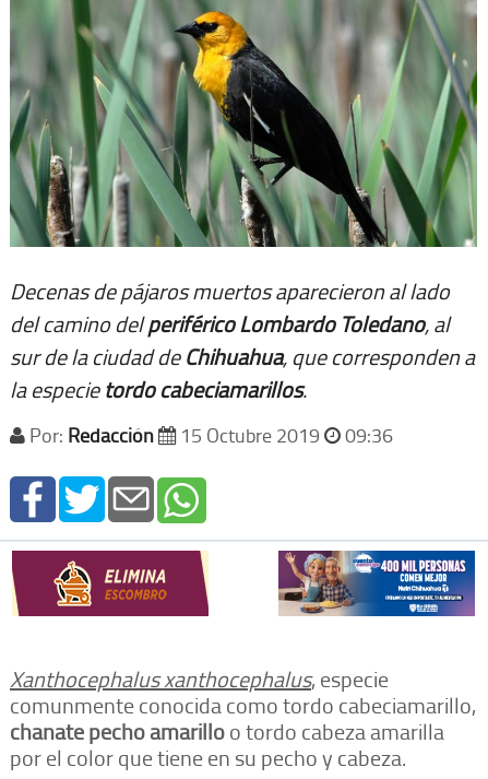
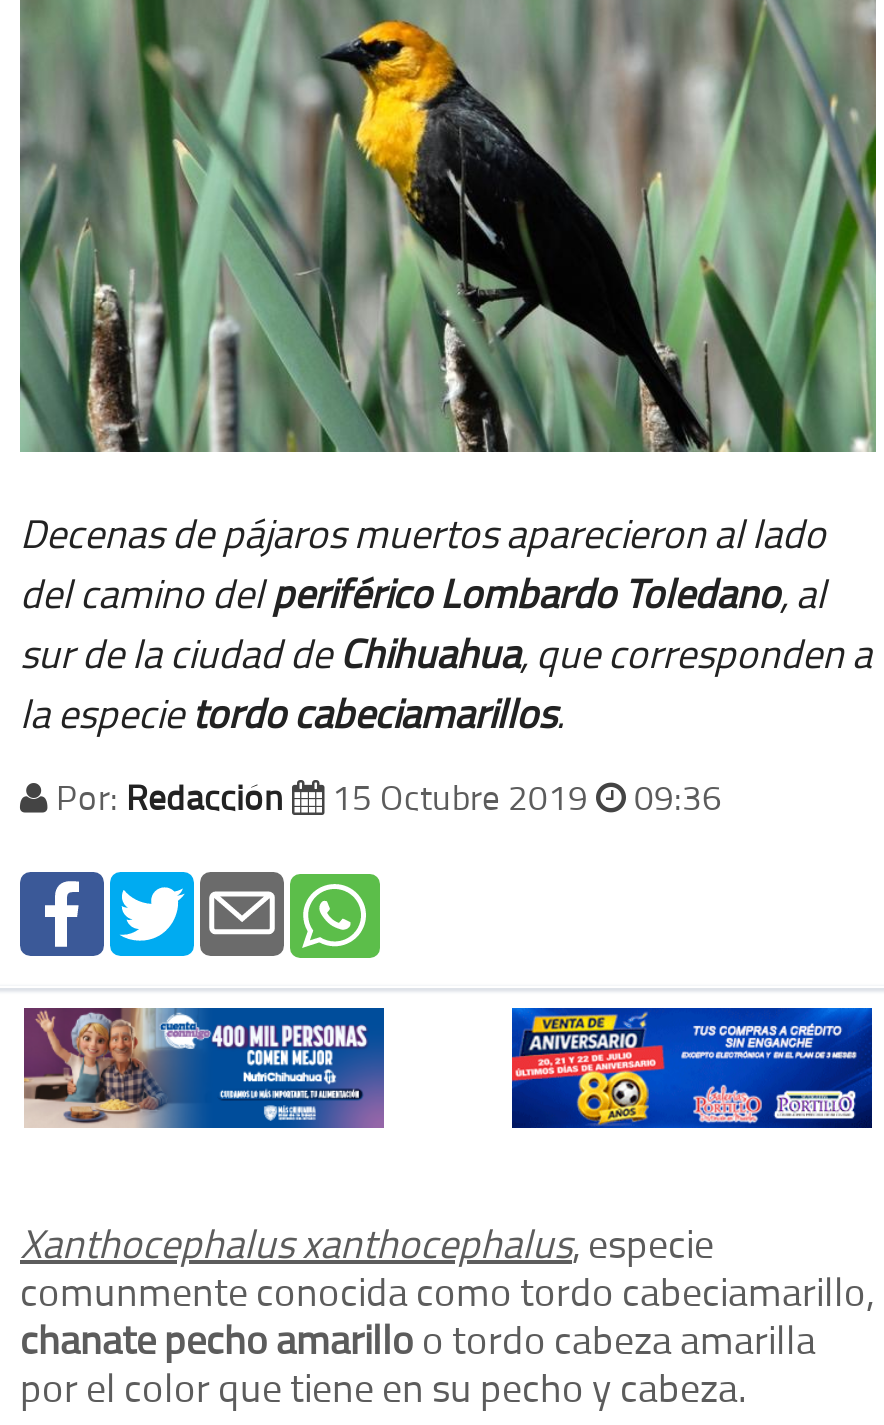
- [image]
+ [image]

- [image]
+ [image]
